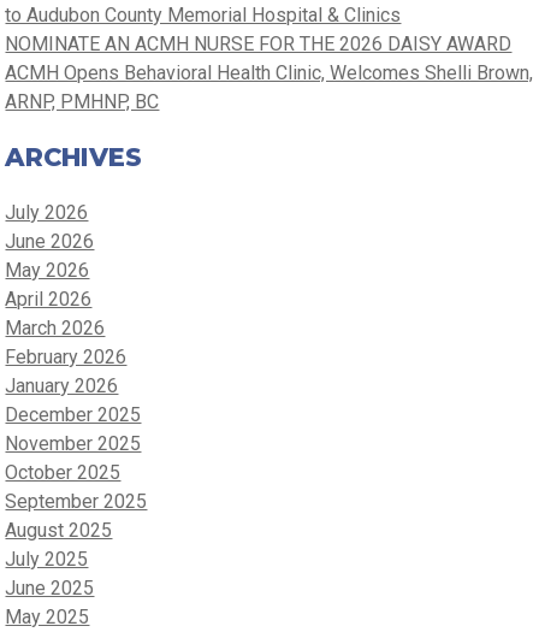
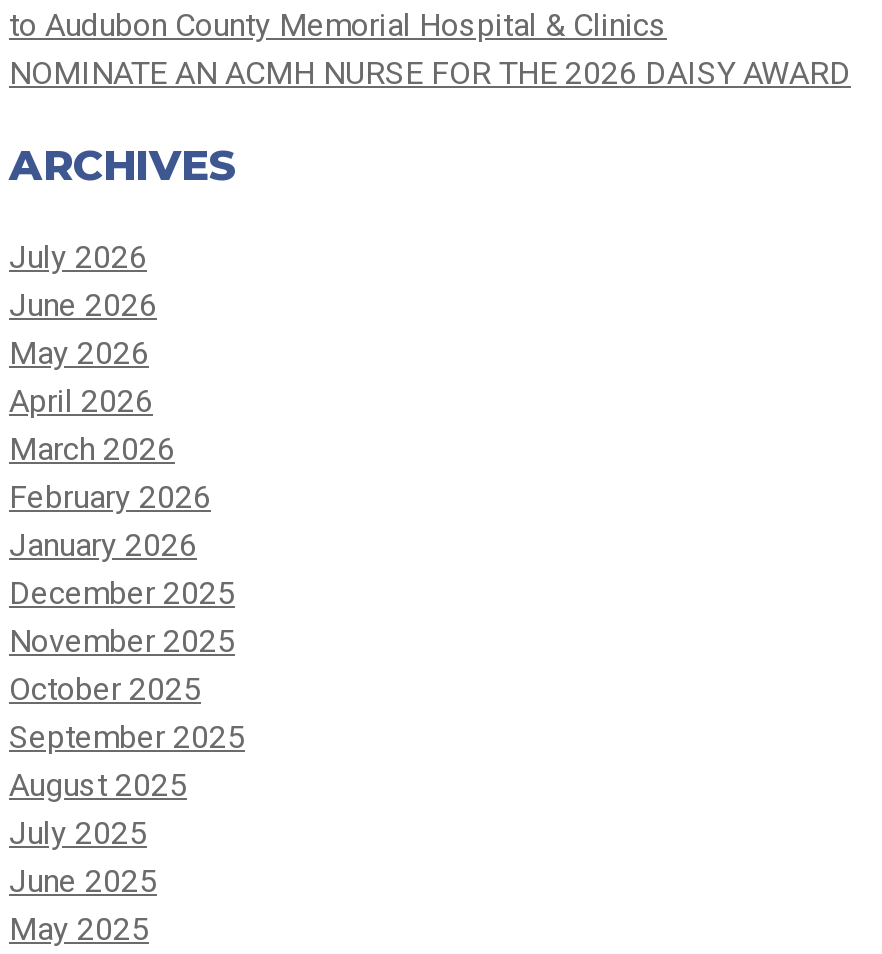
- ACMH Opens Behavioral Health Clinic, Welcomes Shelli Brown,
- ARNP, PMHNP, BC
